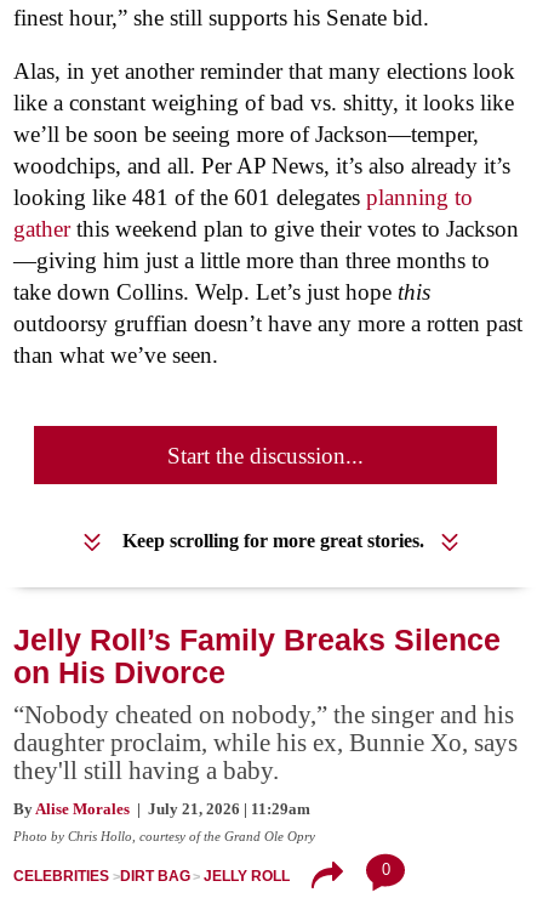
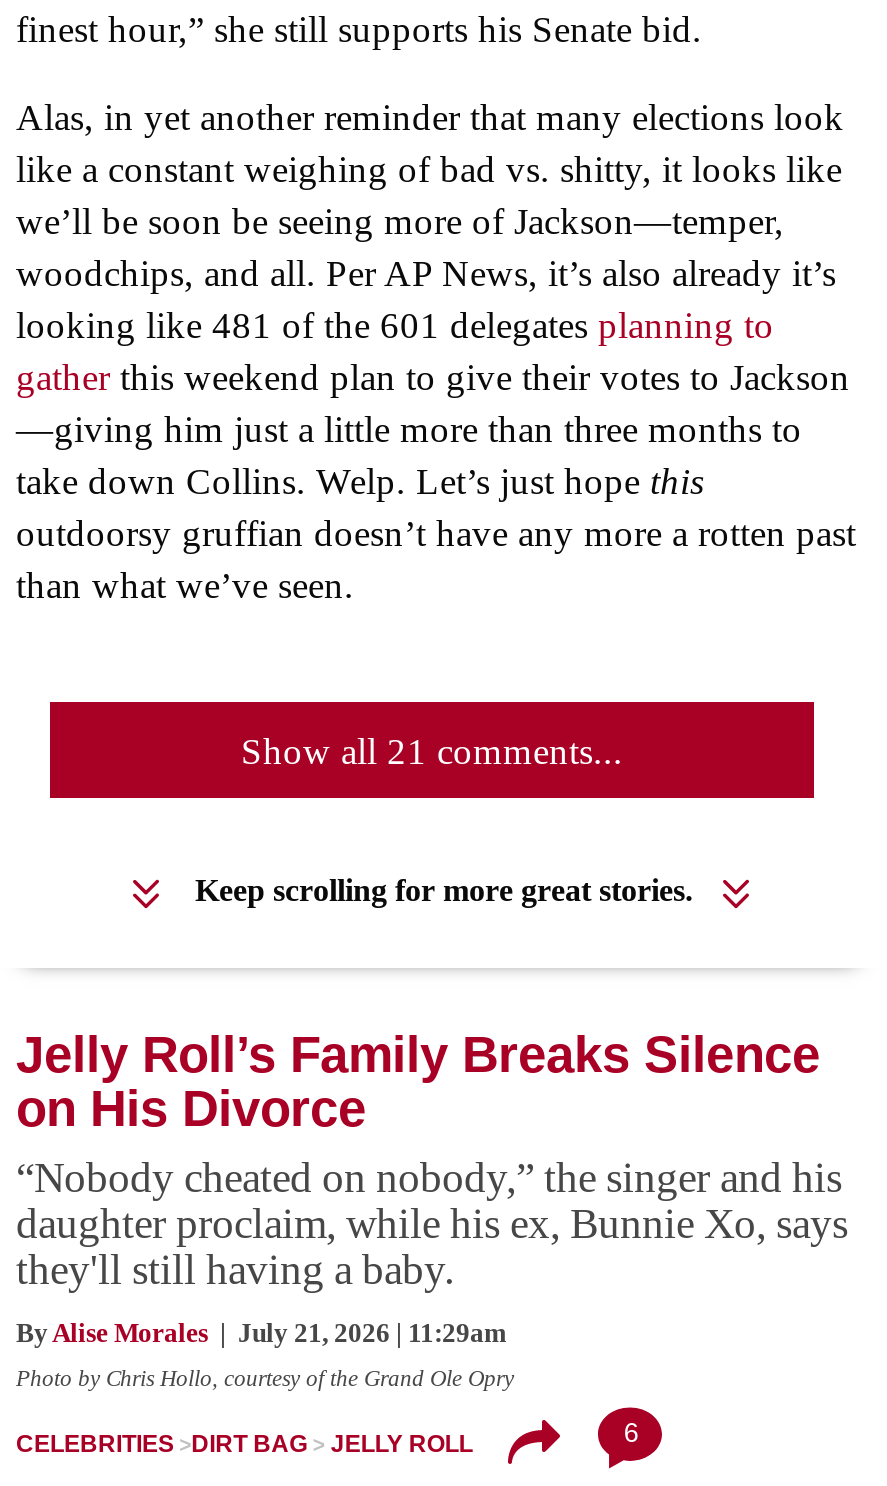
- Start the discussion...
+ Show all 21 comments...

- 0
+ 6
